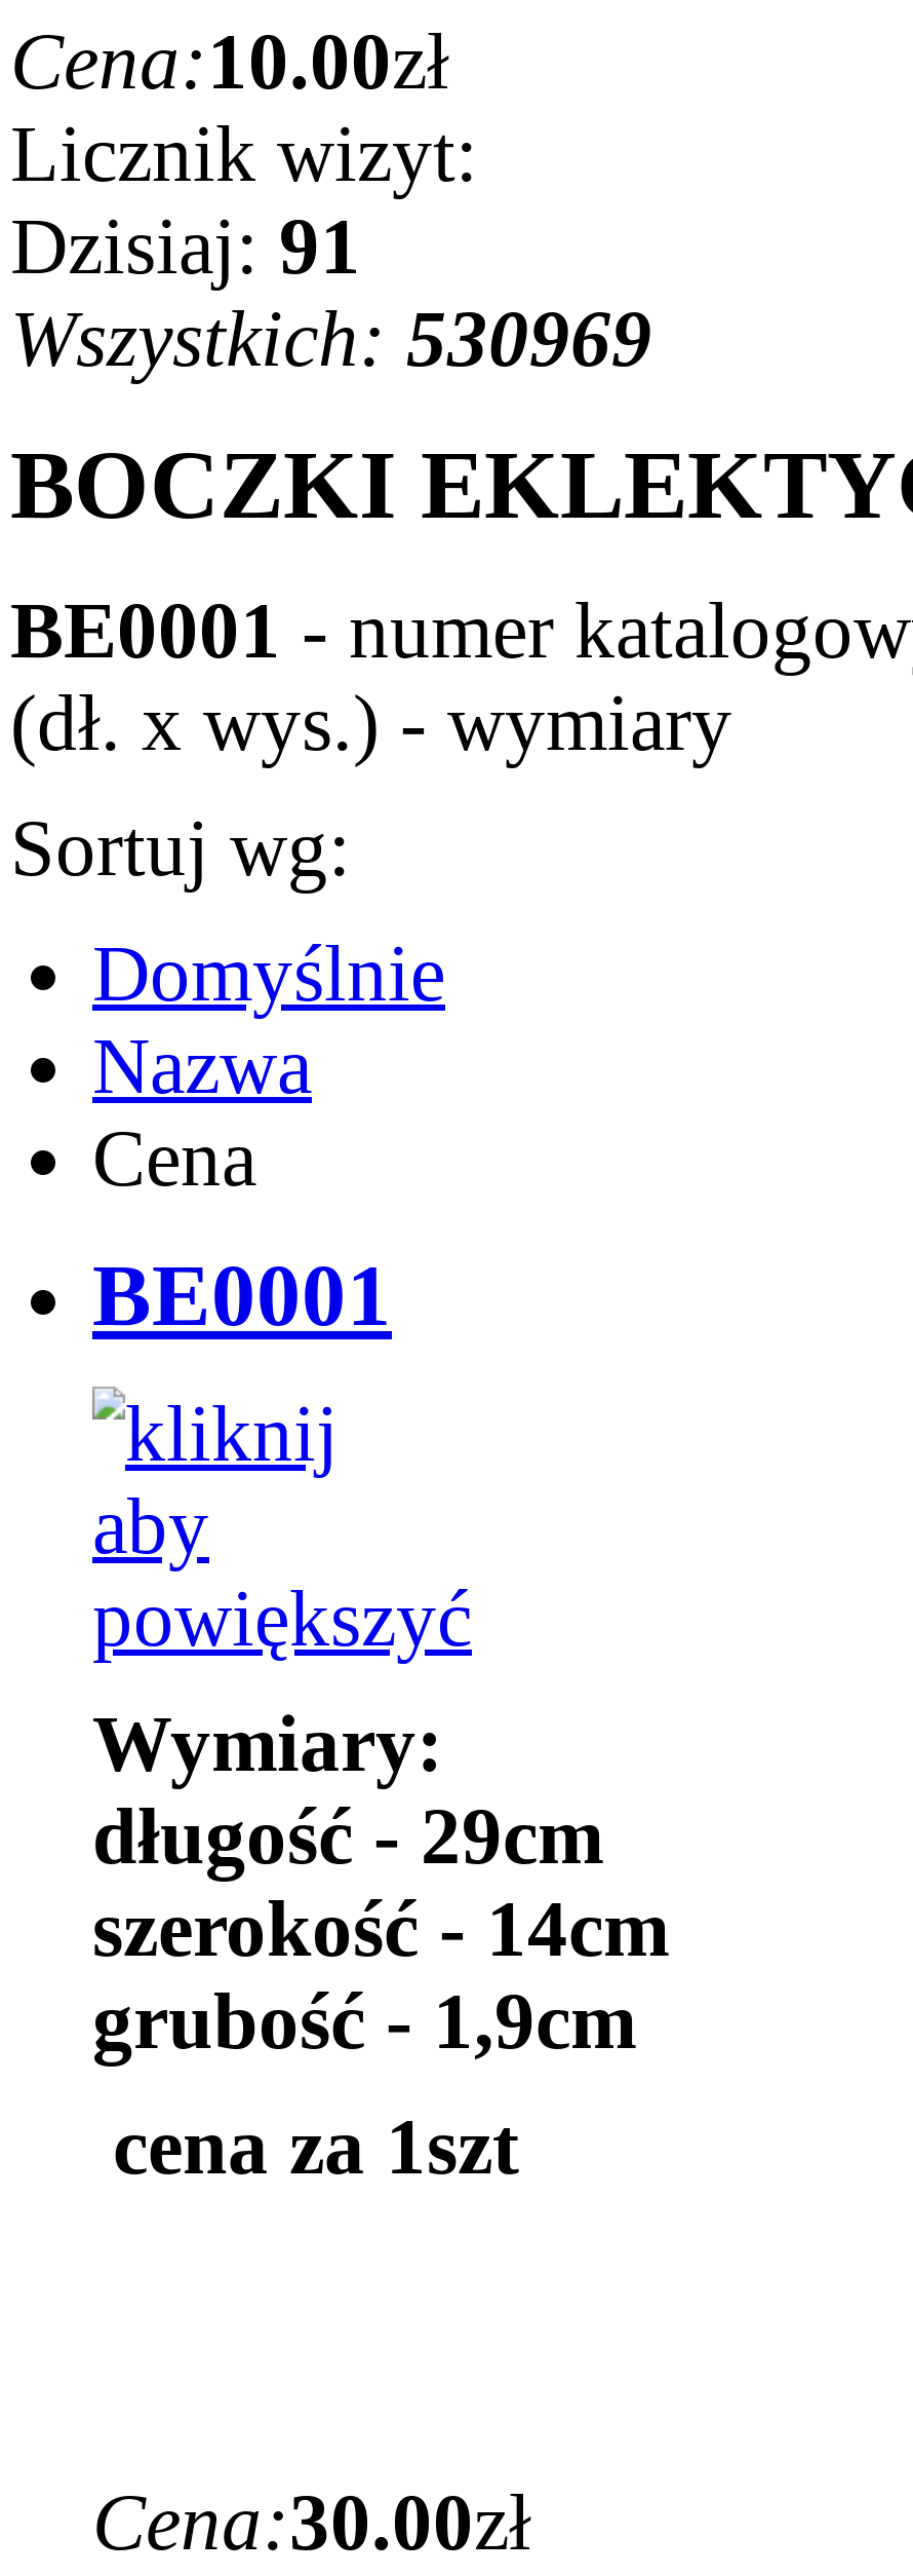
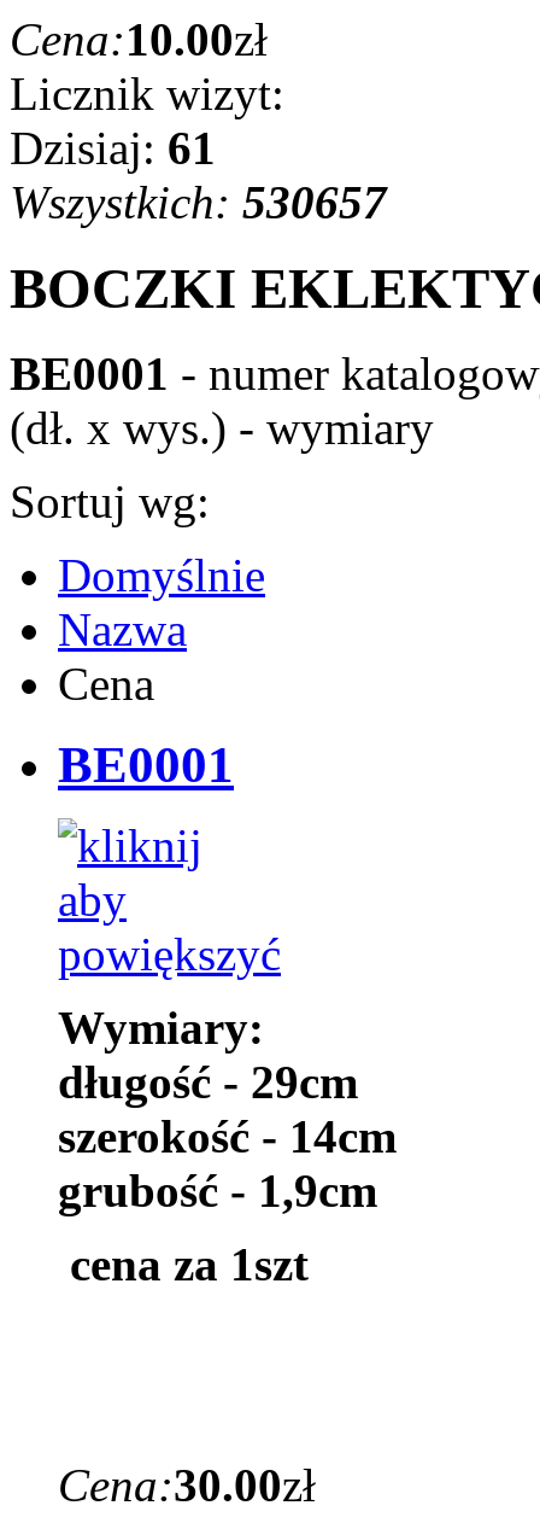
- Dzisiaj: 91
+ Dzisiaj: 61

- Wszystkich: 530969
+ Wszystkich: 530657
